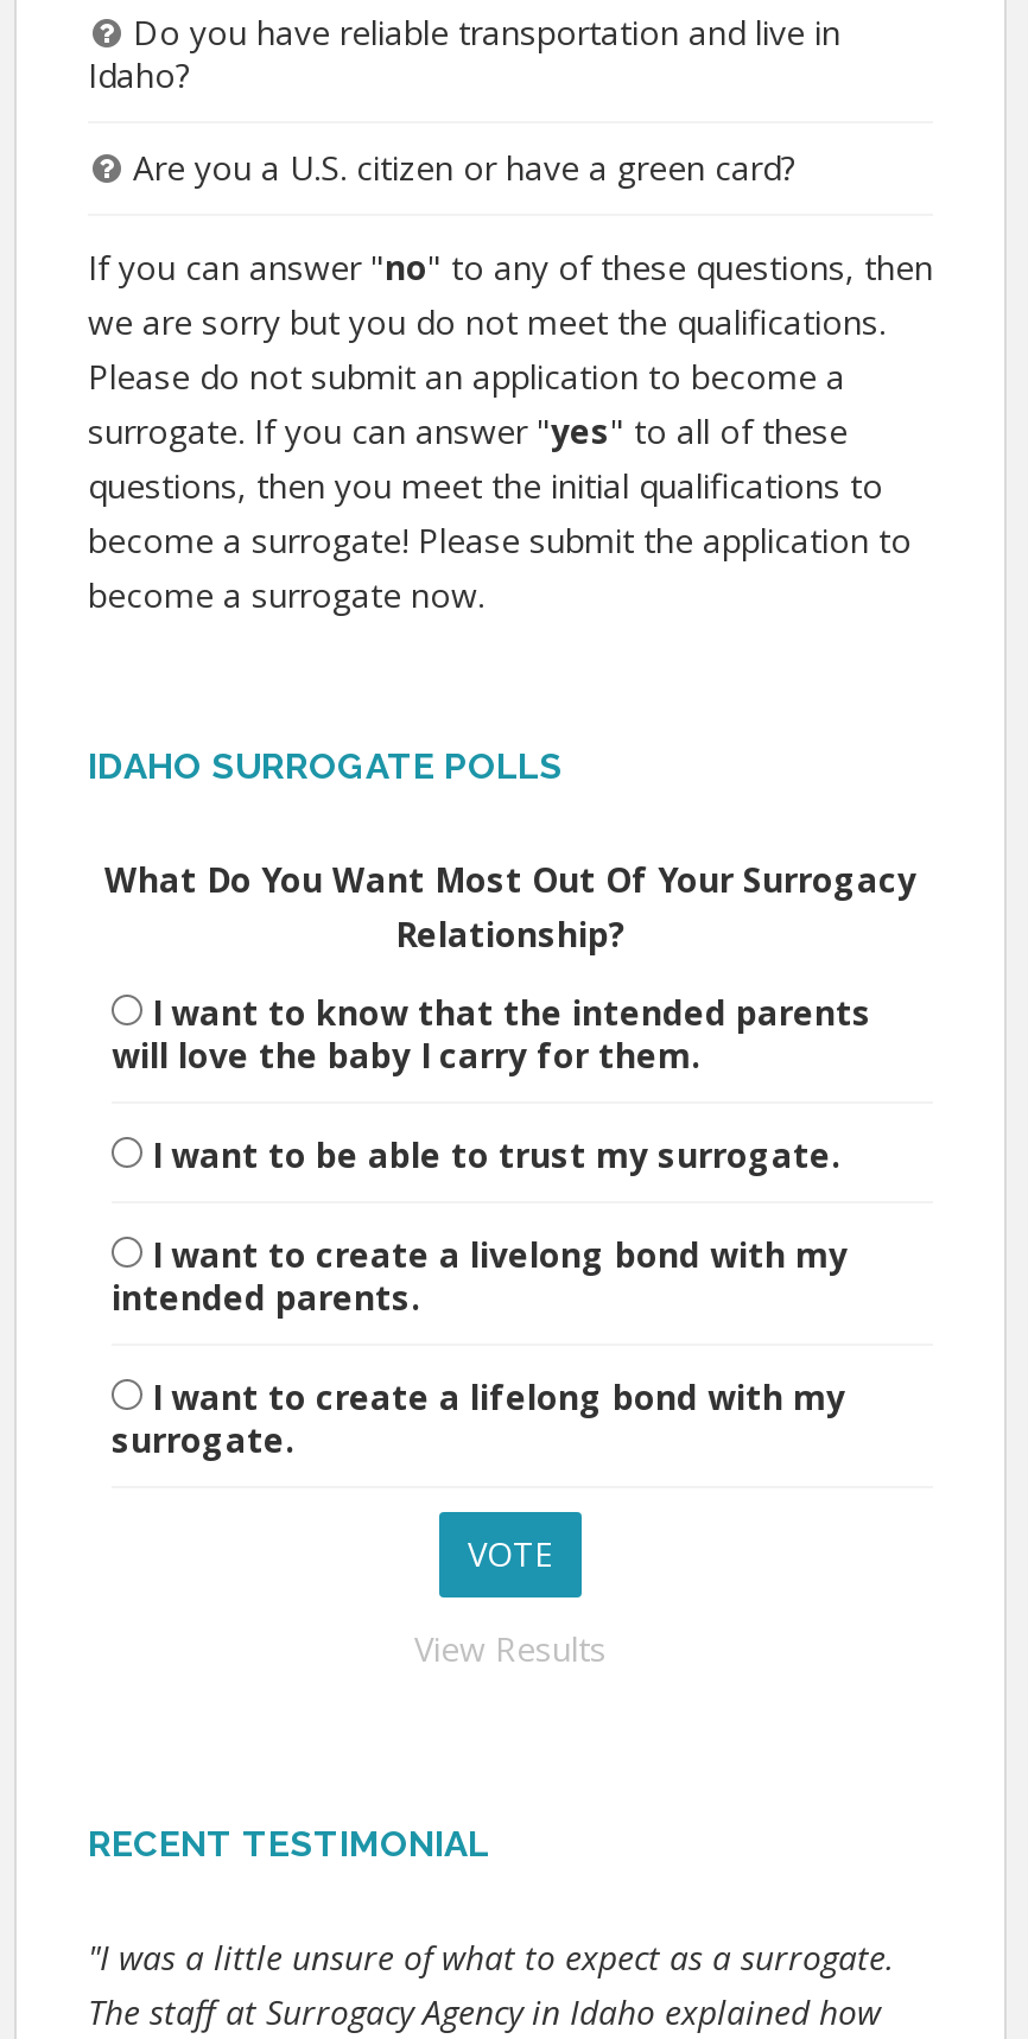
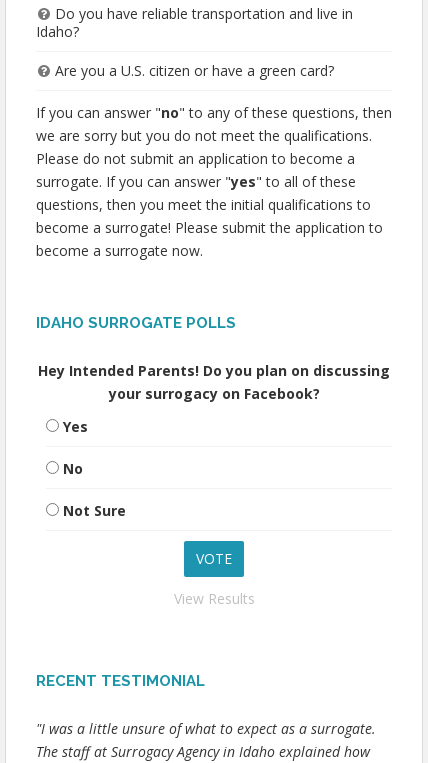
- What Do You Want Most Out Of Your Surrogacy
- Relationship?
- I want to know that the intended parents
- will love the baby I carry for them.
- I want to be able to trust my surrogate.
- I want to create a livelong bond with my
- intended parents.
- I want to create a lifelong bond with my
- surrogate.
+ Hey Intended Parents! Do you plan on discussing
+ your surrogacy on Facebook?
+ Yes
+ No
+ Not Sure
